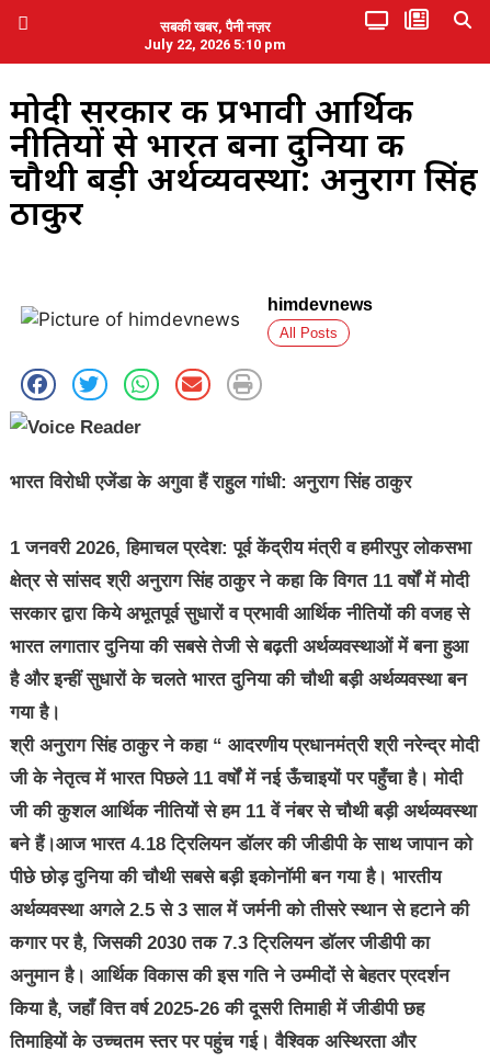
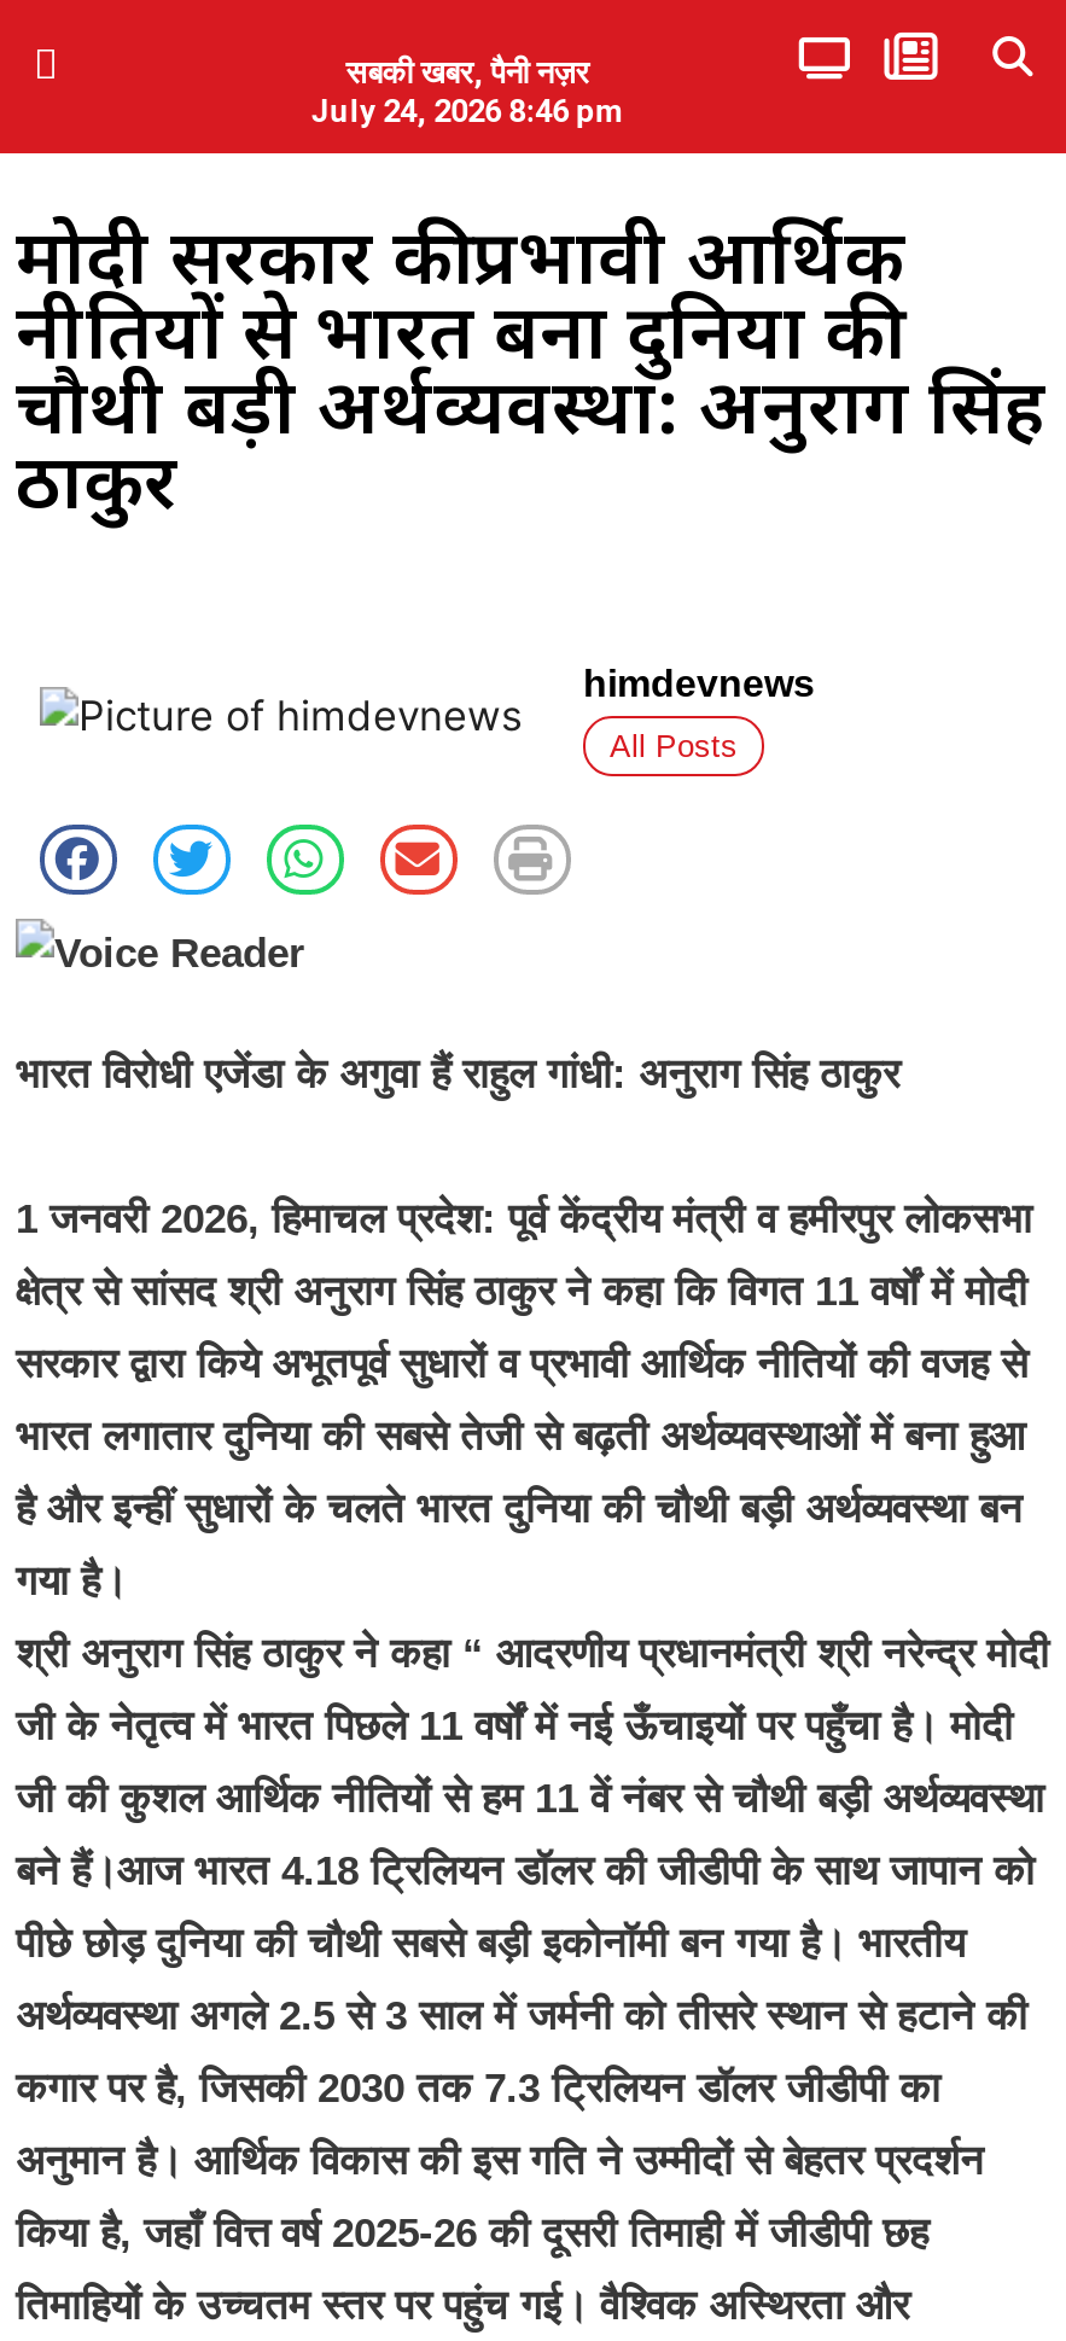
- July 22, 2026 5:10 pm
+ July 24, 2026 8:46 pm
